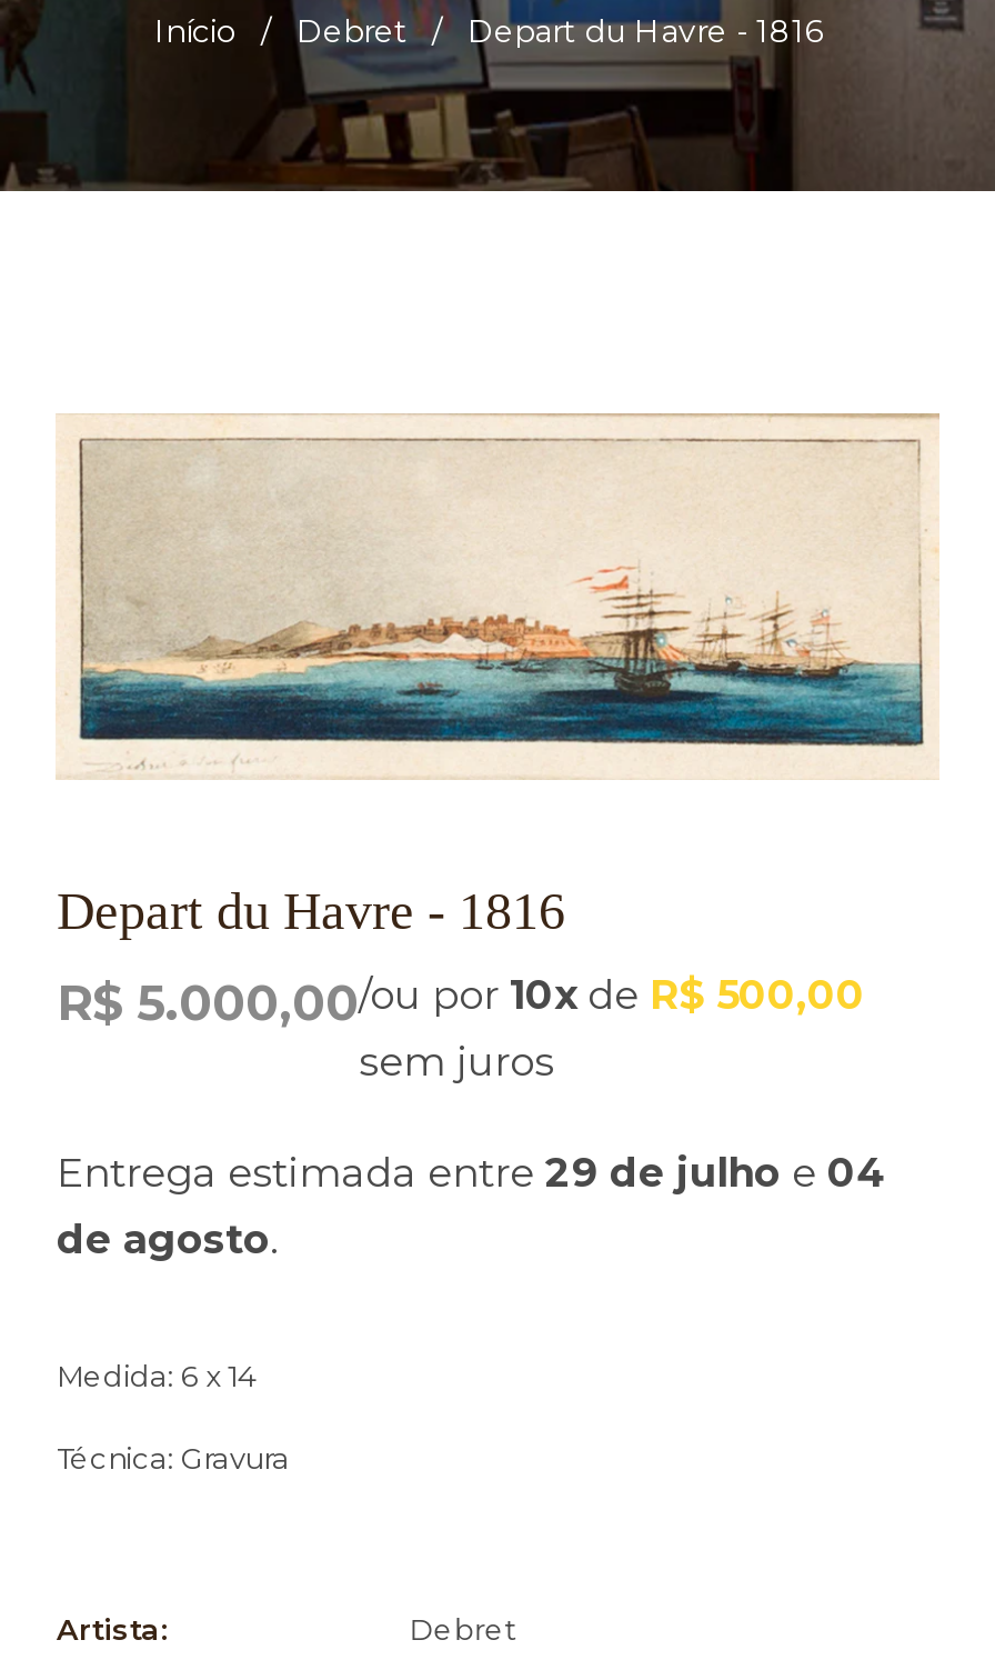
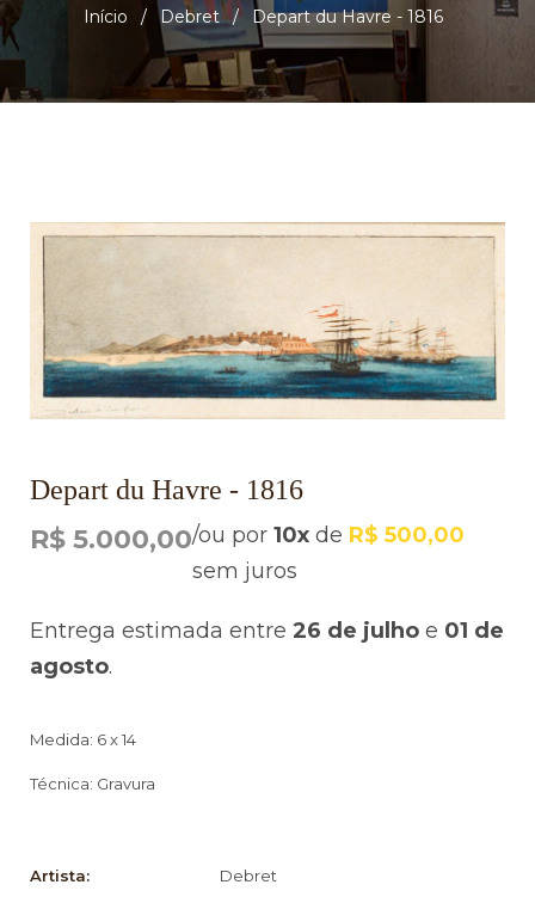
- Entrega estimada entre 29 de julho e 04
- de agosto.
+ Entrega estimada entre 26 de julho e 01 de
+ agosto.
